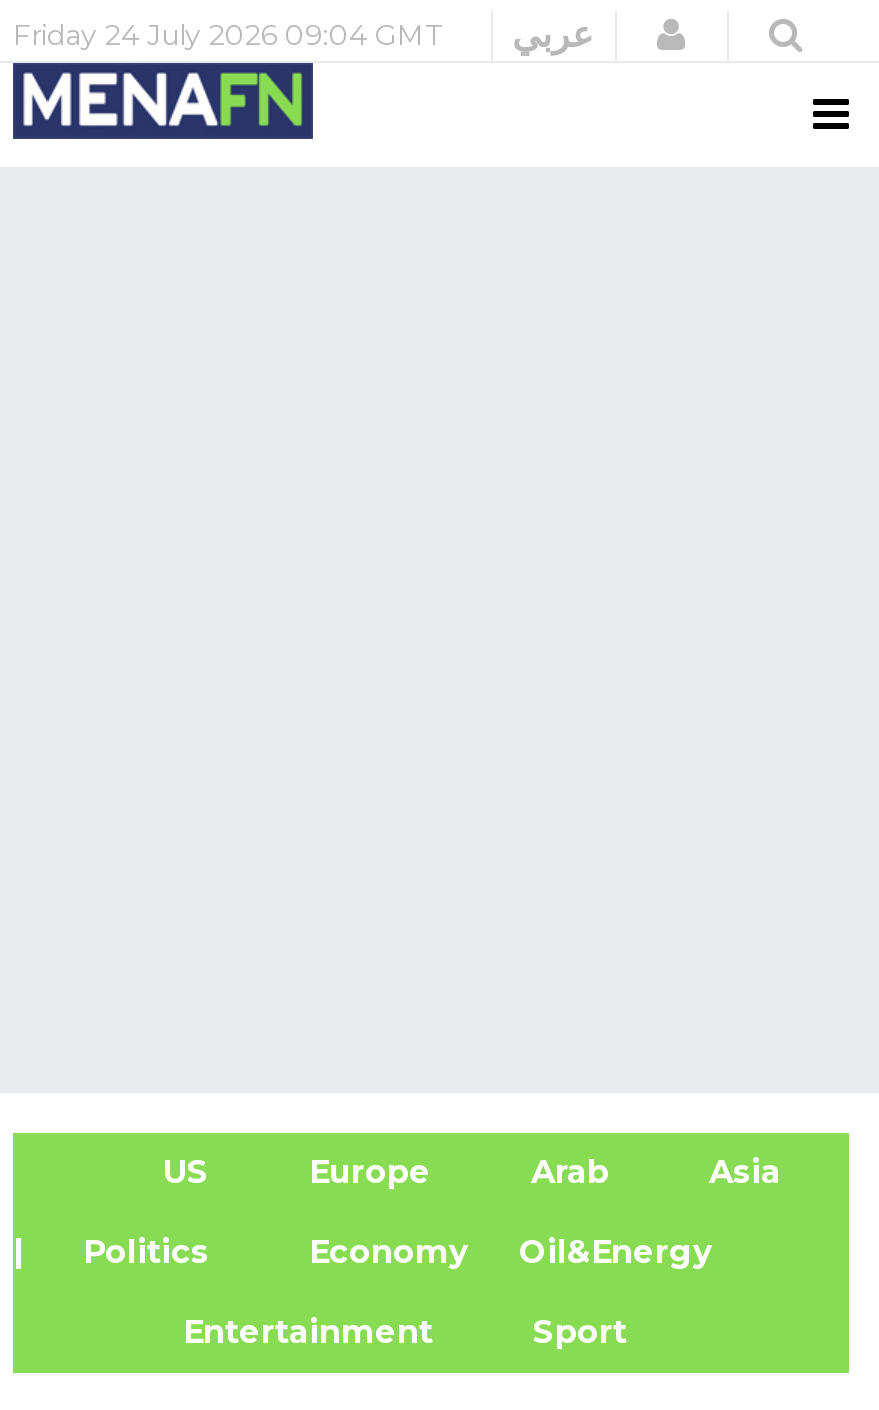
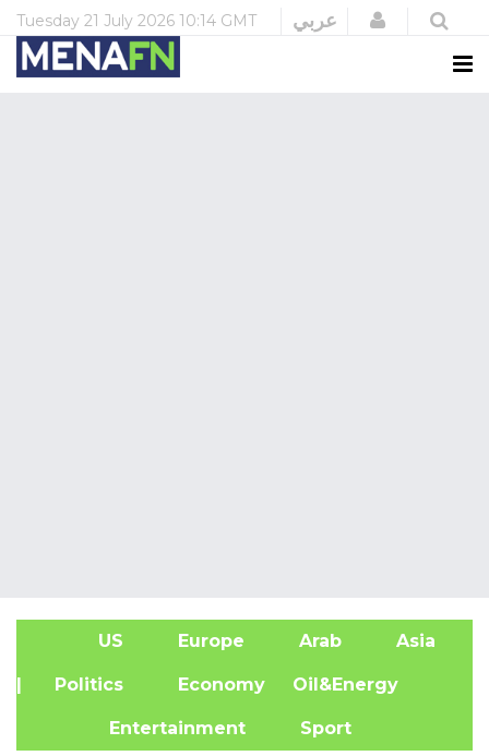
- Friday 24 July 2026 09:04 GMT
+ Tuesday 21 July 2026 10:14 GMT
